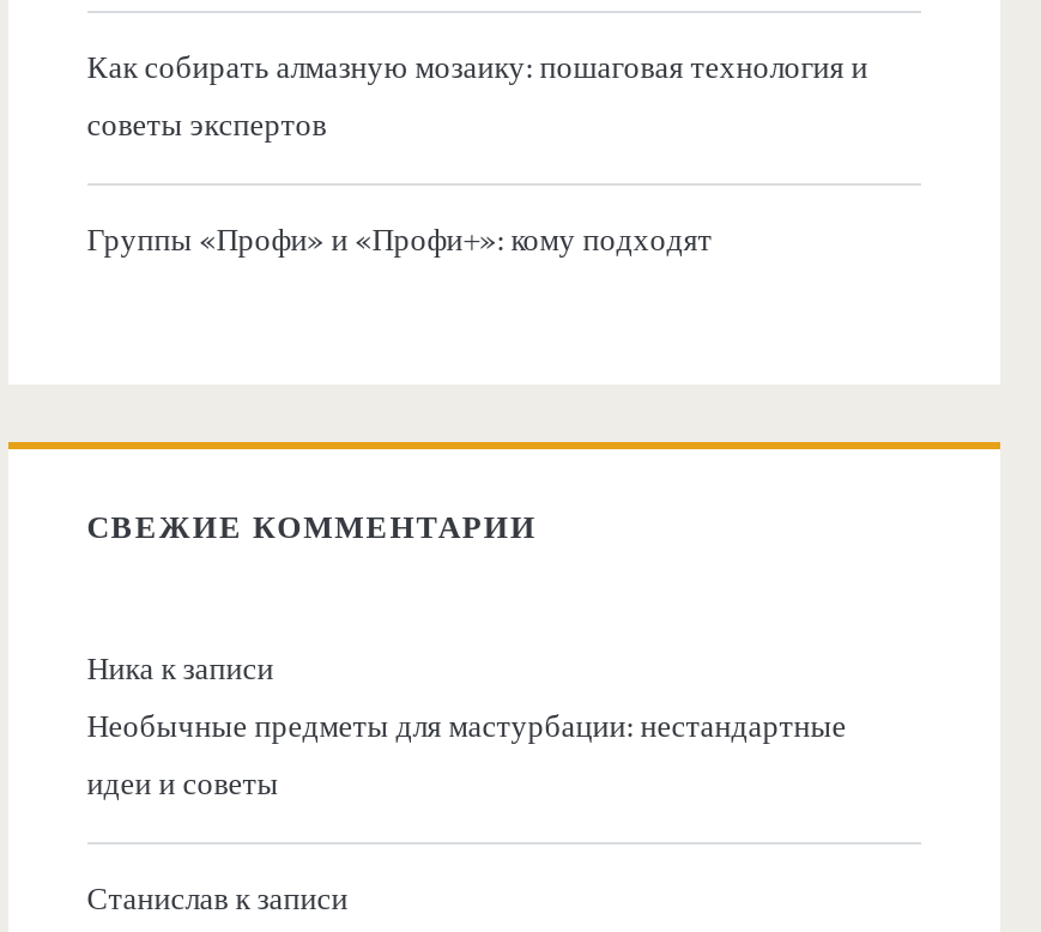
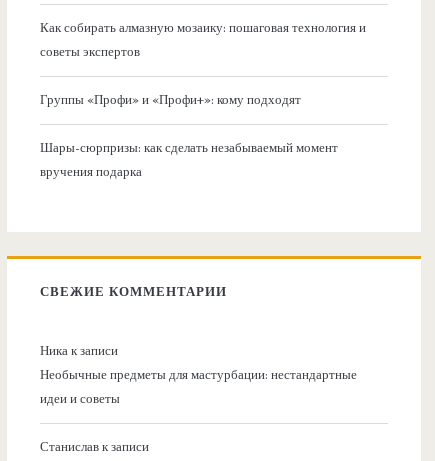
+ Шары-сюрпризы: как сделать незабываемый момент
+ вручения подарка
